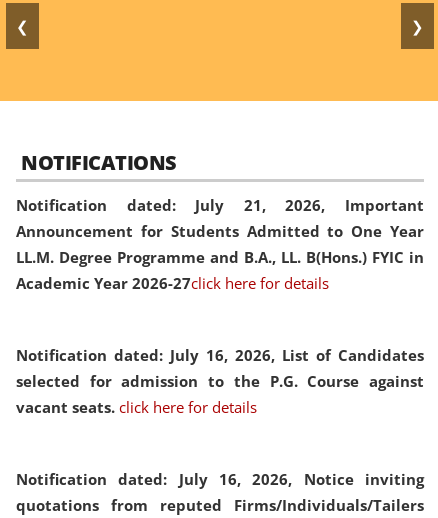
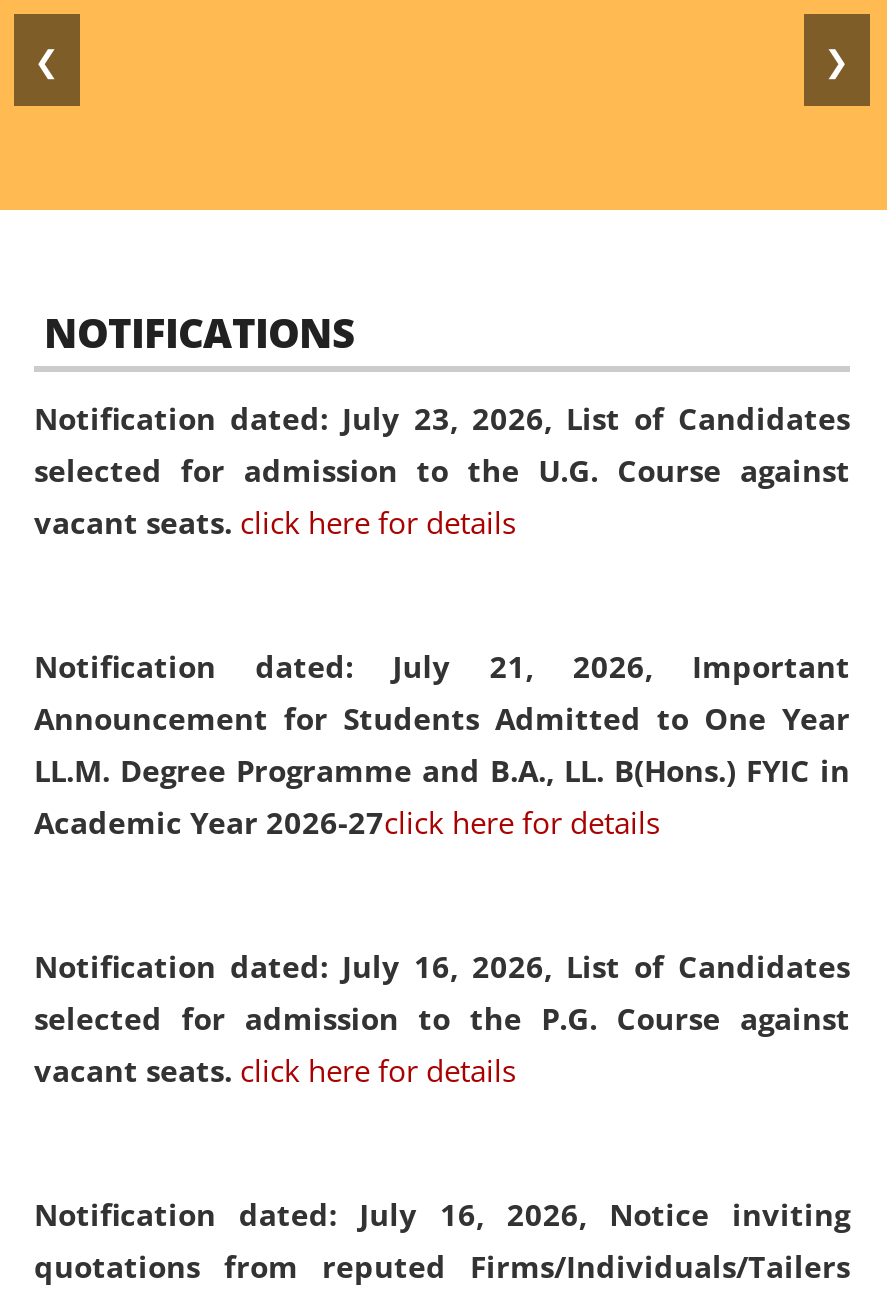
+ Notification dated: July 23, 2026, List of Candidates
+ selected for admission to the U.G. Course against
+ vacant seats. click here for details
